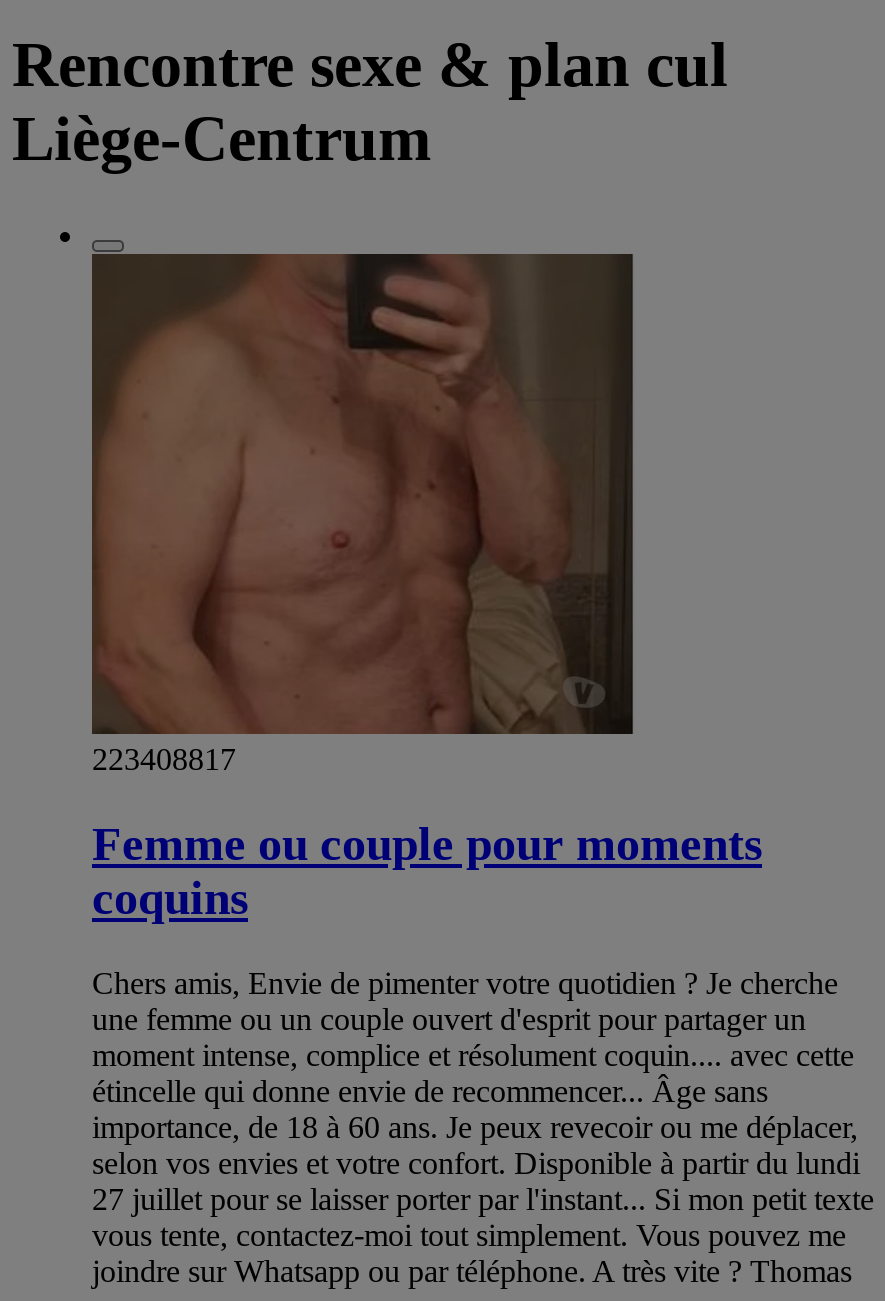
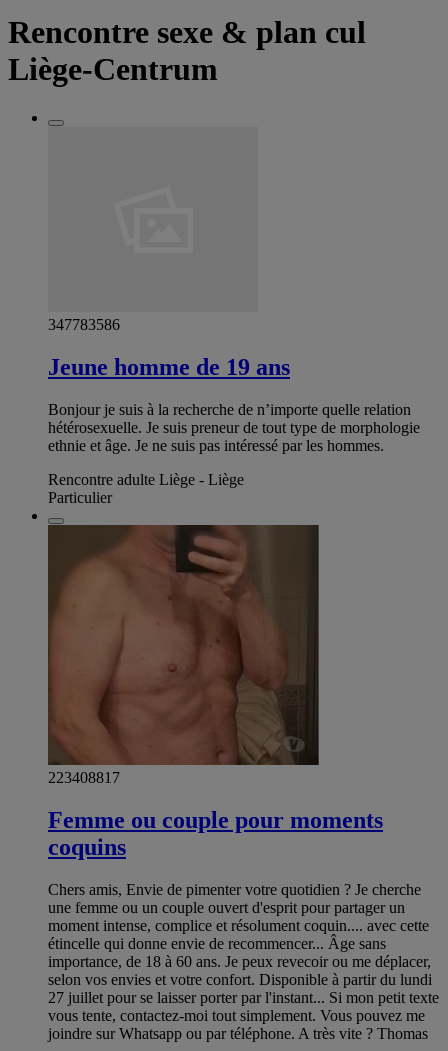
+ 347783586
+ Jeune homme de 19 ans
+ Bonjour je suis à la recherche de n’importe quelle relation
+ hétérosexuelle. Je suis preneur de tout type de morphologie
+ ethnie et âge. Je ne suis pas intéressé par les hommes.
+ Rencontre adulte Liège - Liège
+ Particulier
